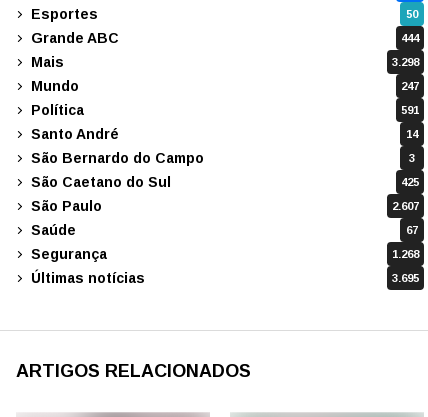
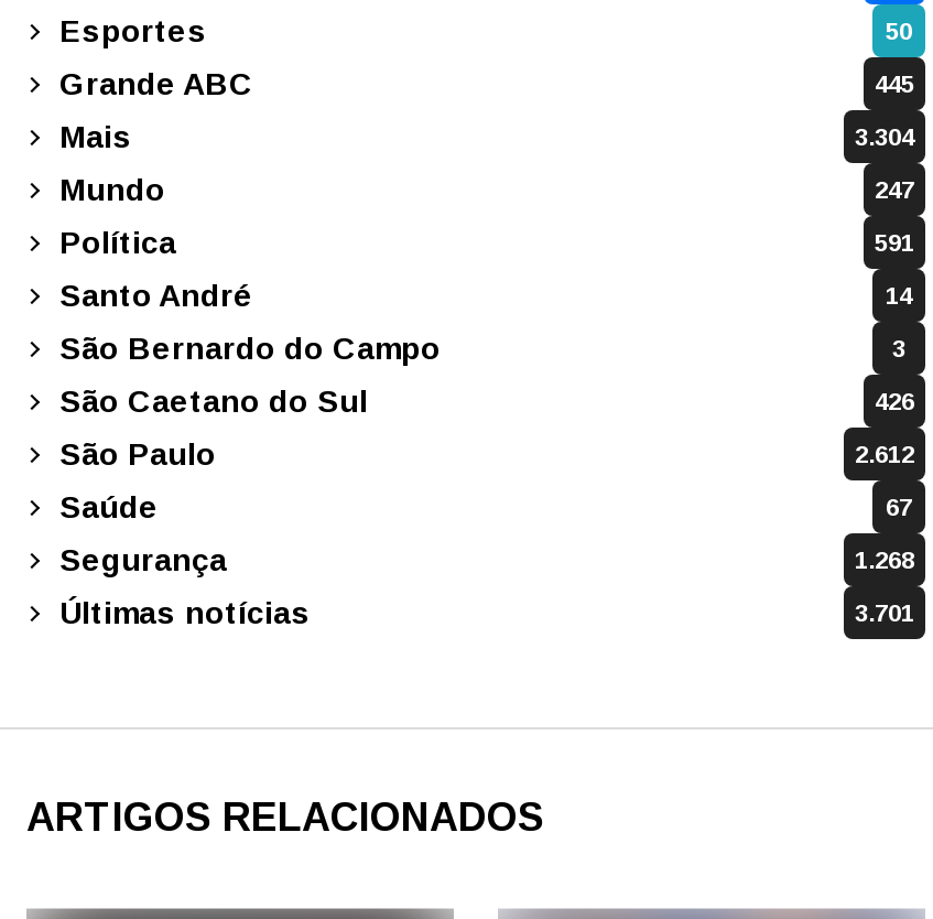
- 444
+ 445

- 3.298
+ 3.304

- 425
+ 426

- 2.607
+ 2.612

- 3.695
+ 3.701
